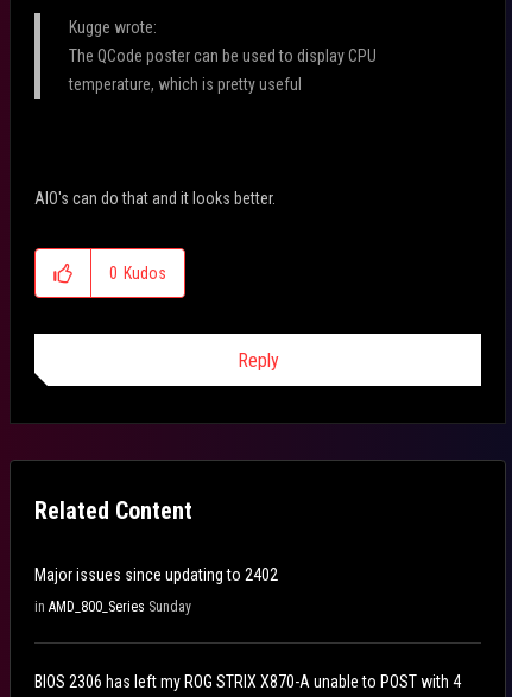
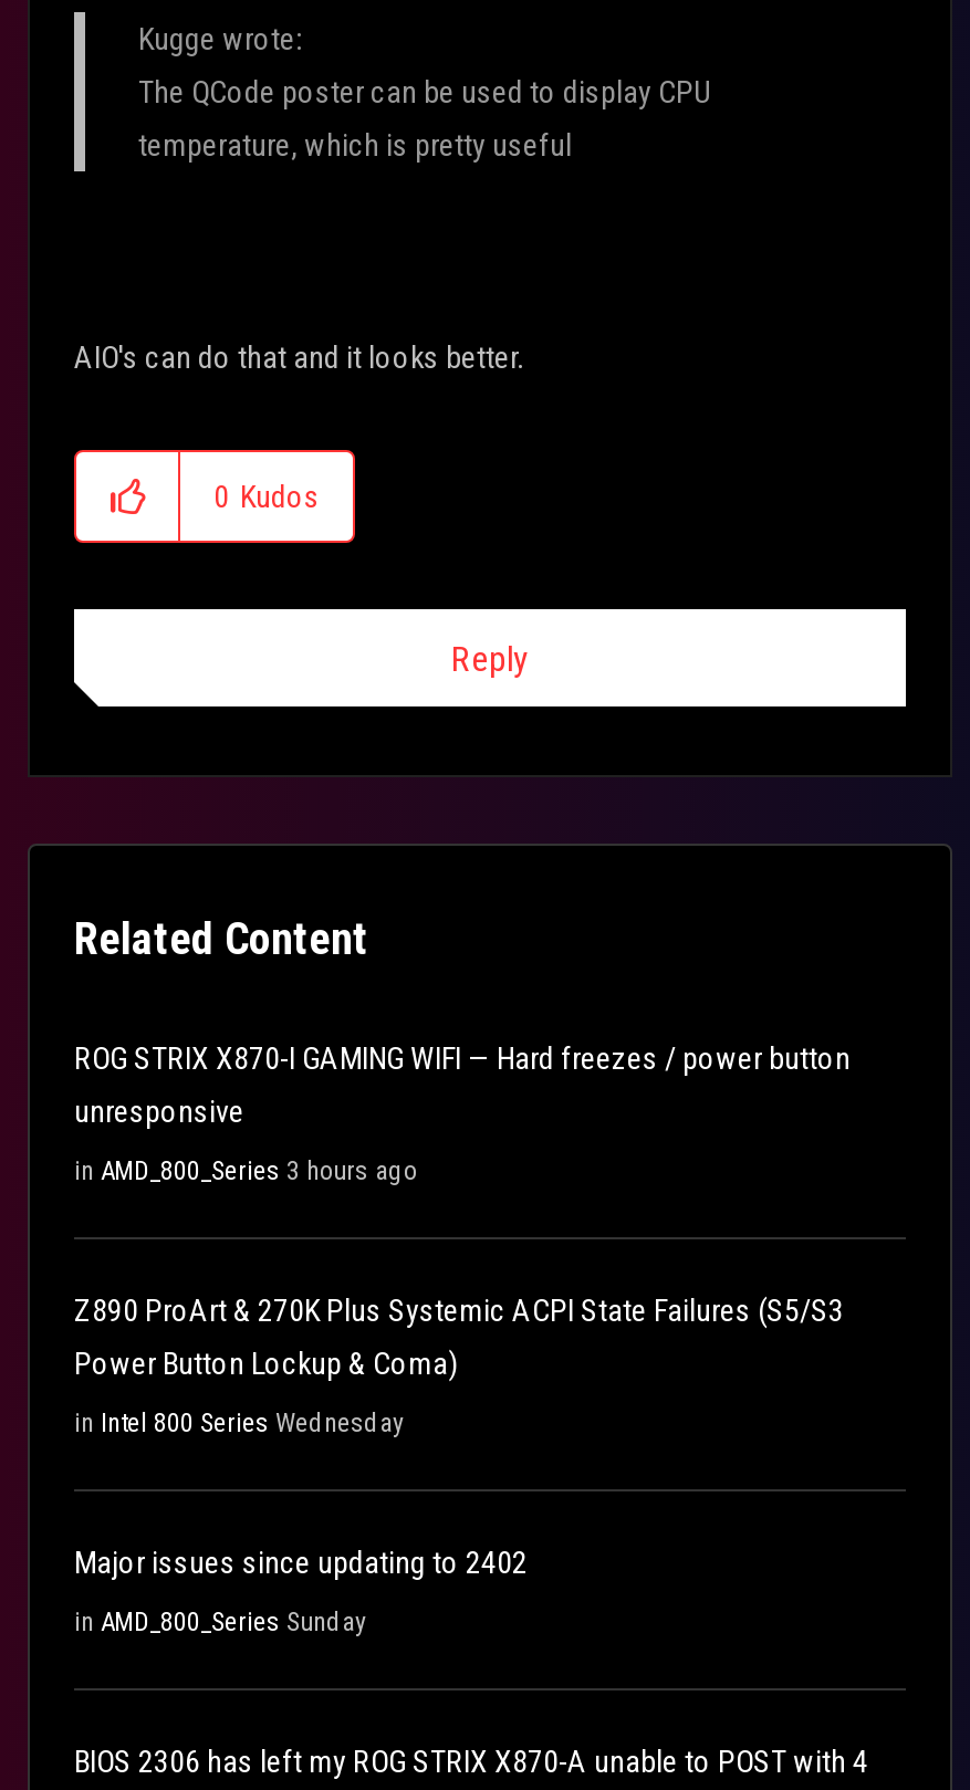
+ ROG STRIX X870-I GAMING WIFI — Hard freezes / power button
+ unresponsive
+ in AMD_800_Series 3 hours ago

+ Z890 ProArt & 270K Plus Systemic ACPI State Failures (S5/S3
+ Power Button Lockup & Coma)
+ in Intel 800 Series Wednesday
